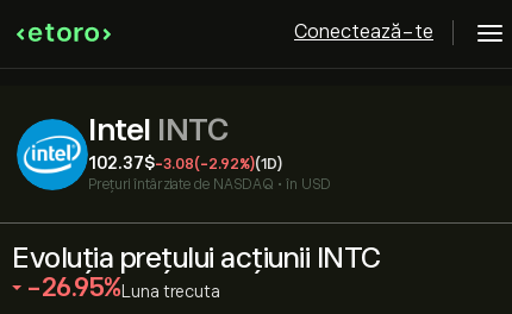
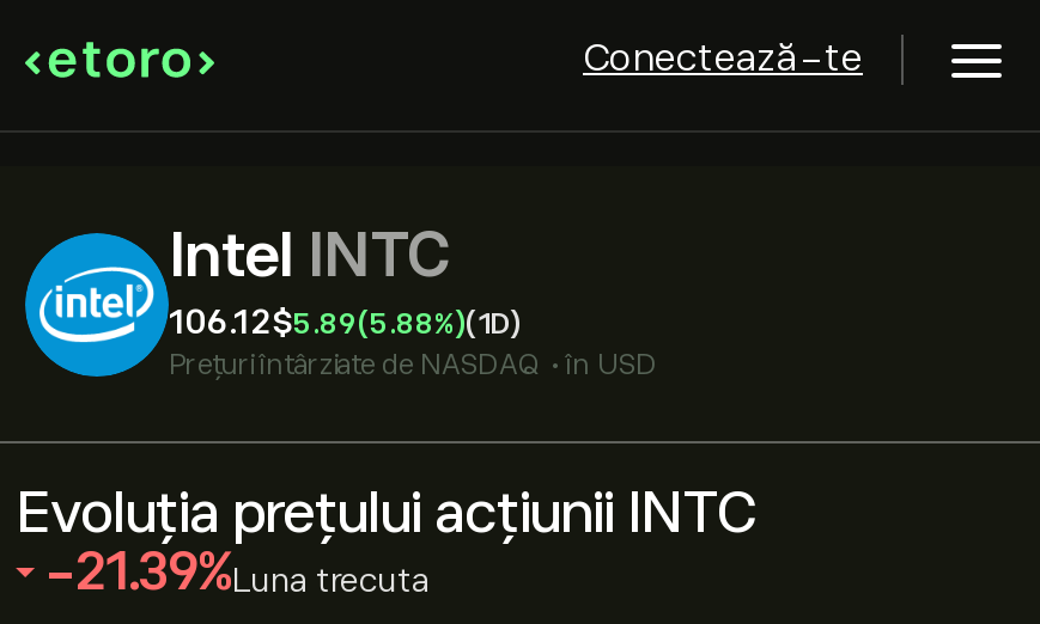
- 102.37$-3.08(-2.92%)(1D)
+ 106.12$5.89(5.88%)(1D)

- -26.95 Luna trecuta
+ -21.39 Luna trecuta
